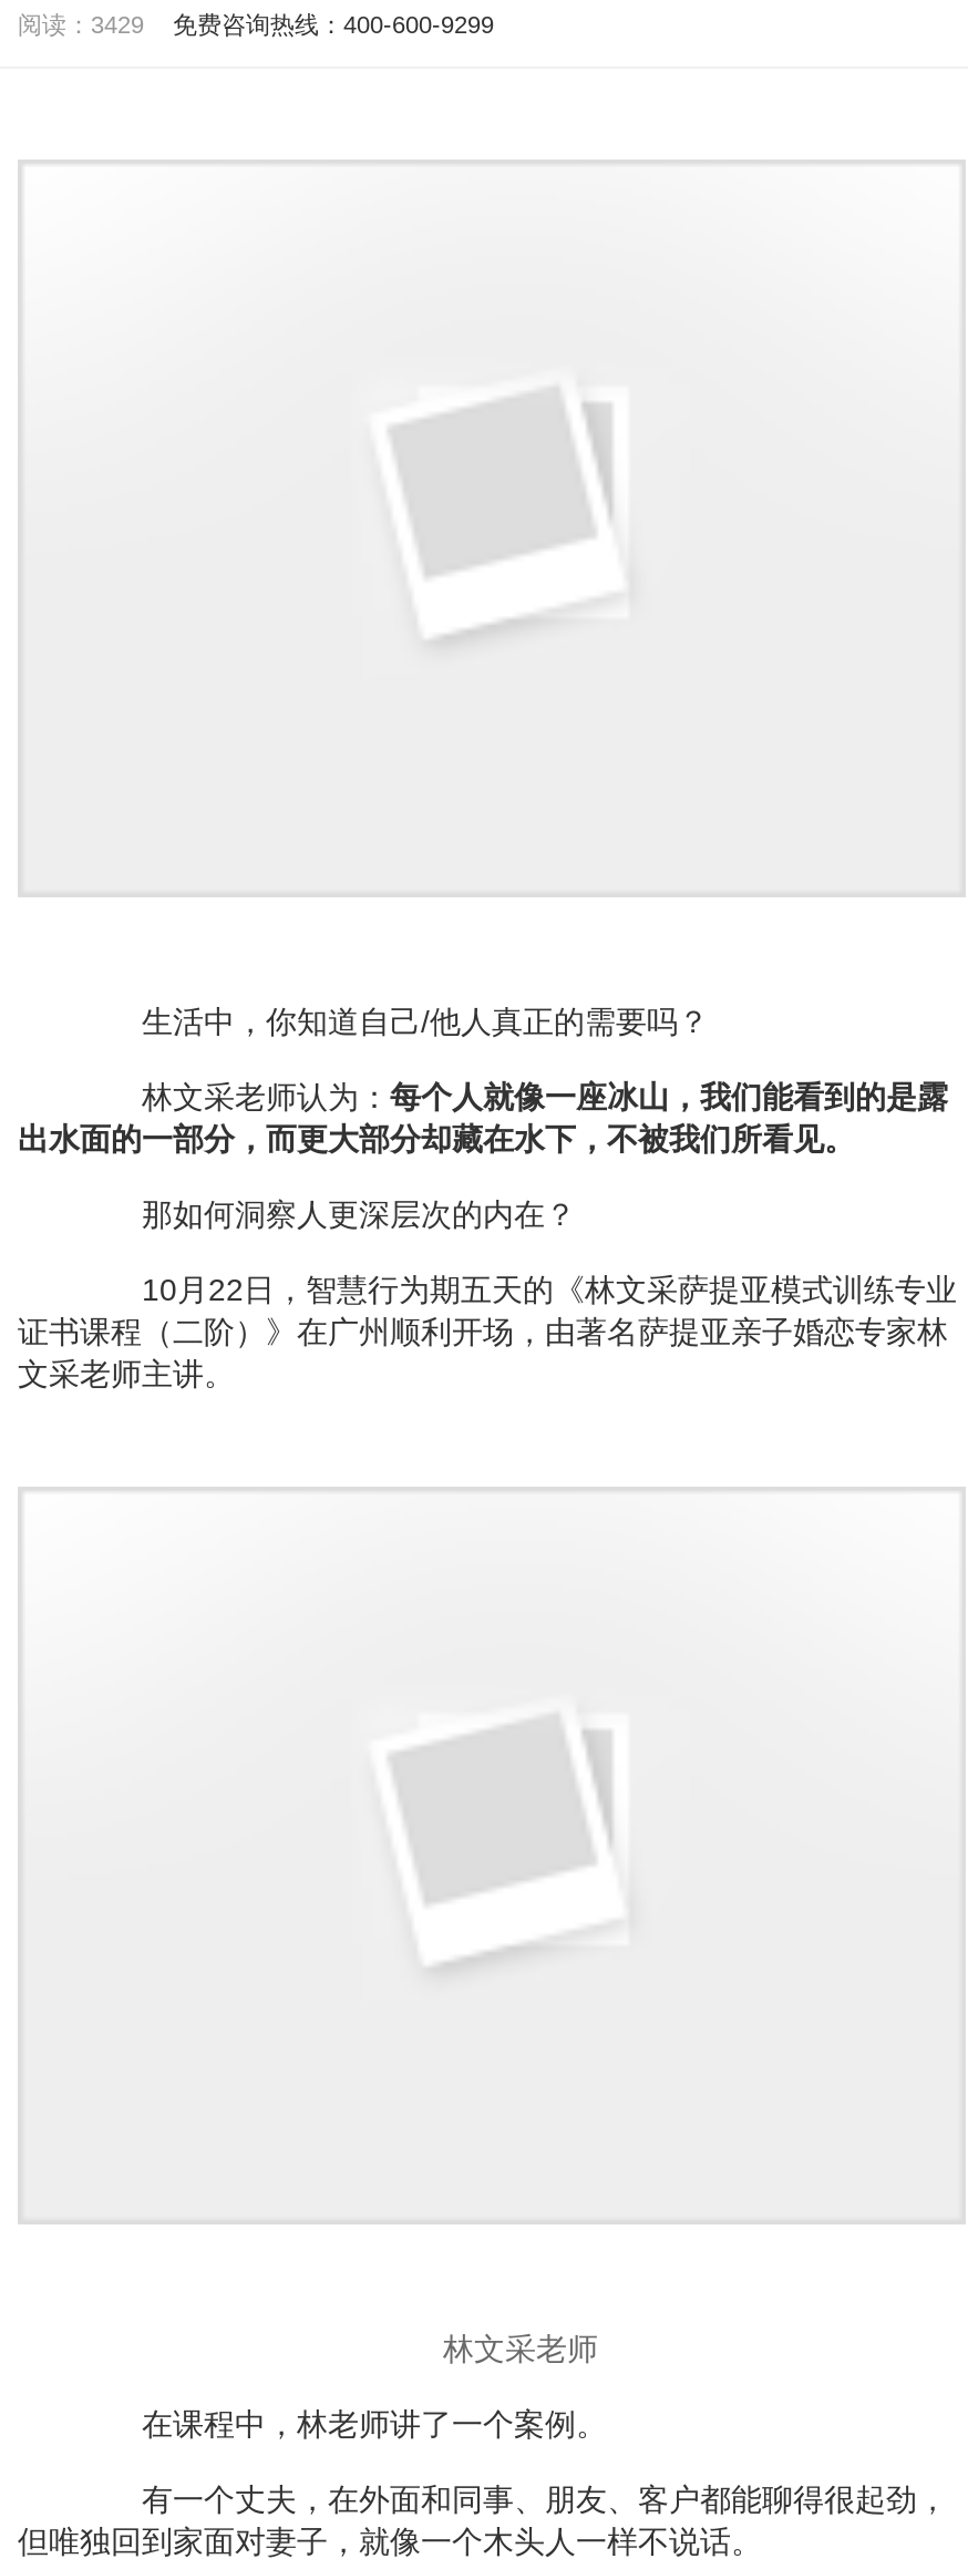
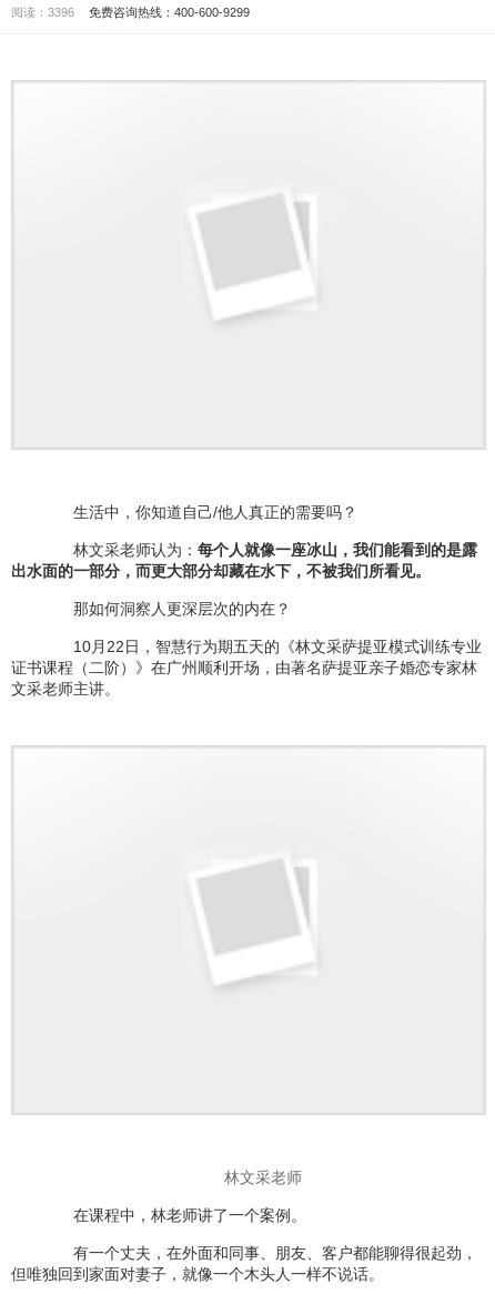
- 阅读：3429 免费咨询热线：400-600-9299
+ 阅读：3396 免费咨询热线：400-600-9299
